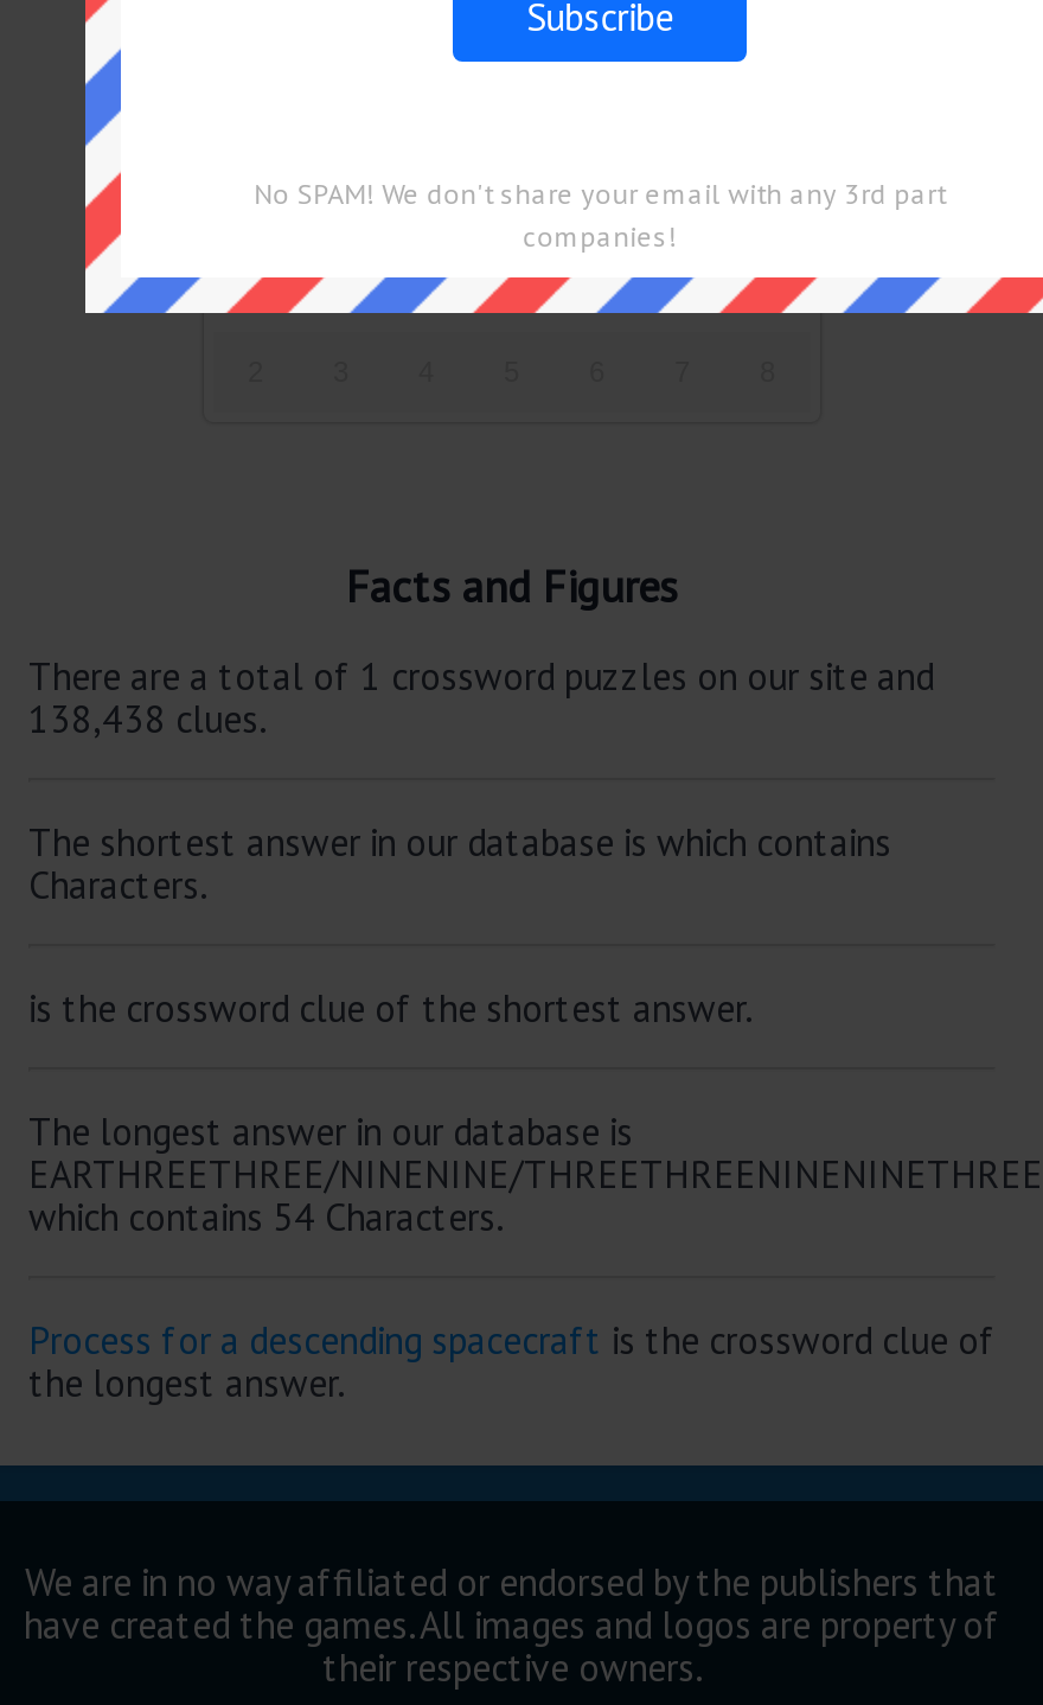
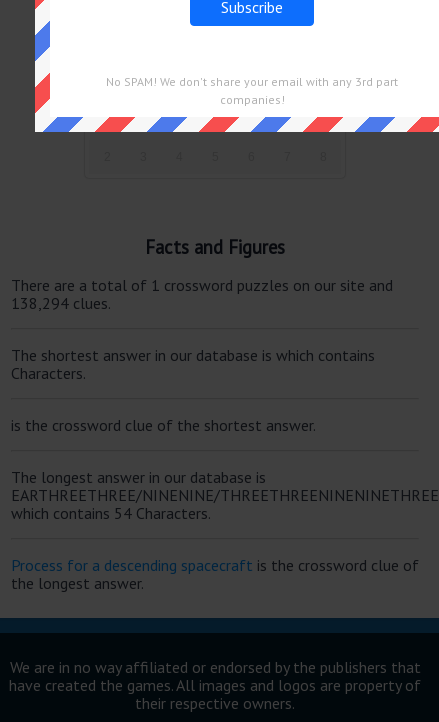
- 138,438 clues.
+ 138,294 clues.
